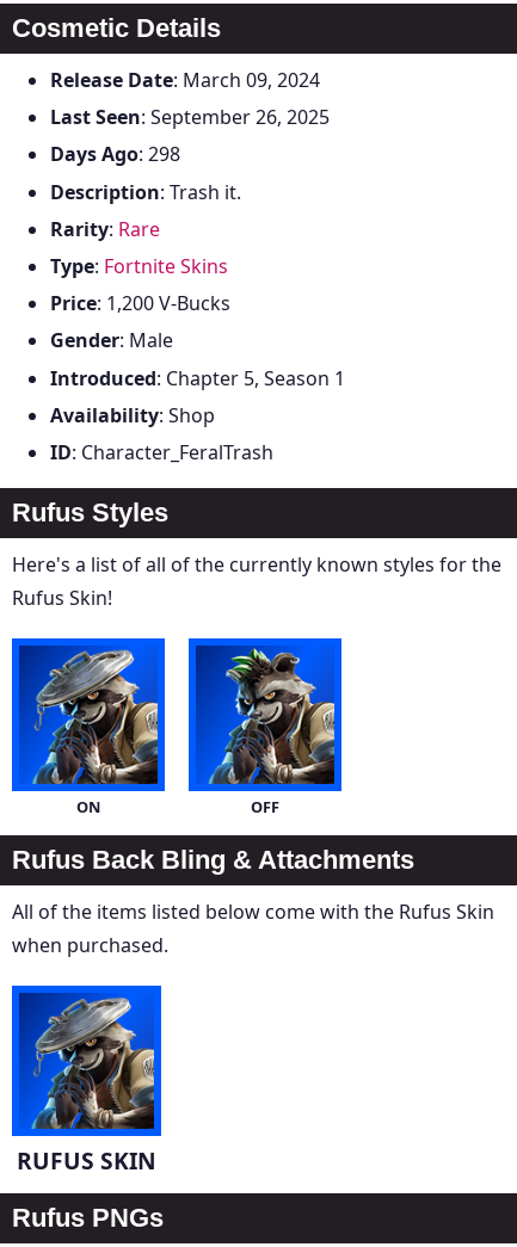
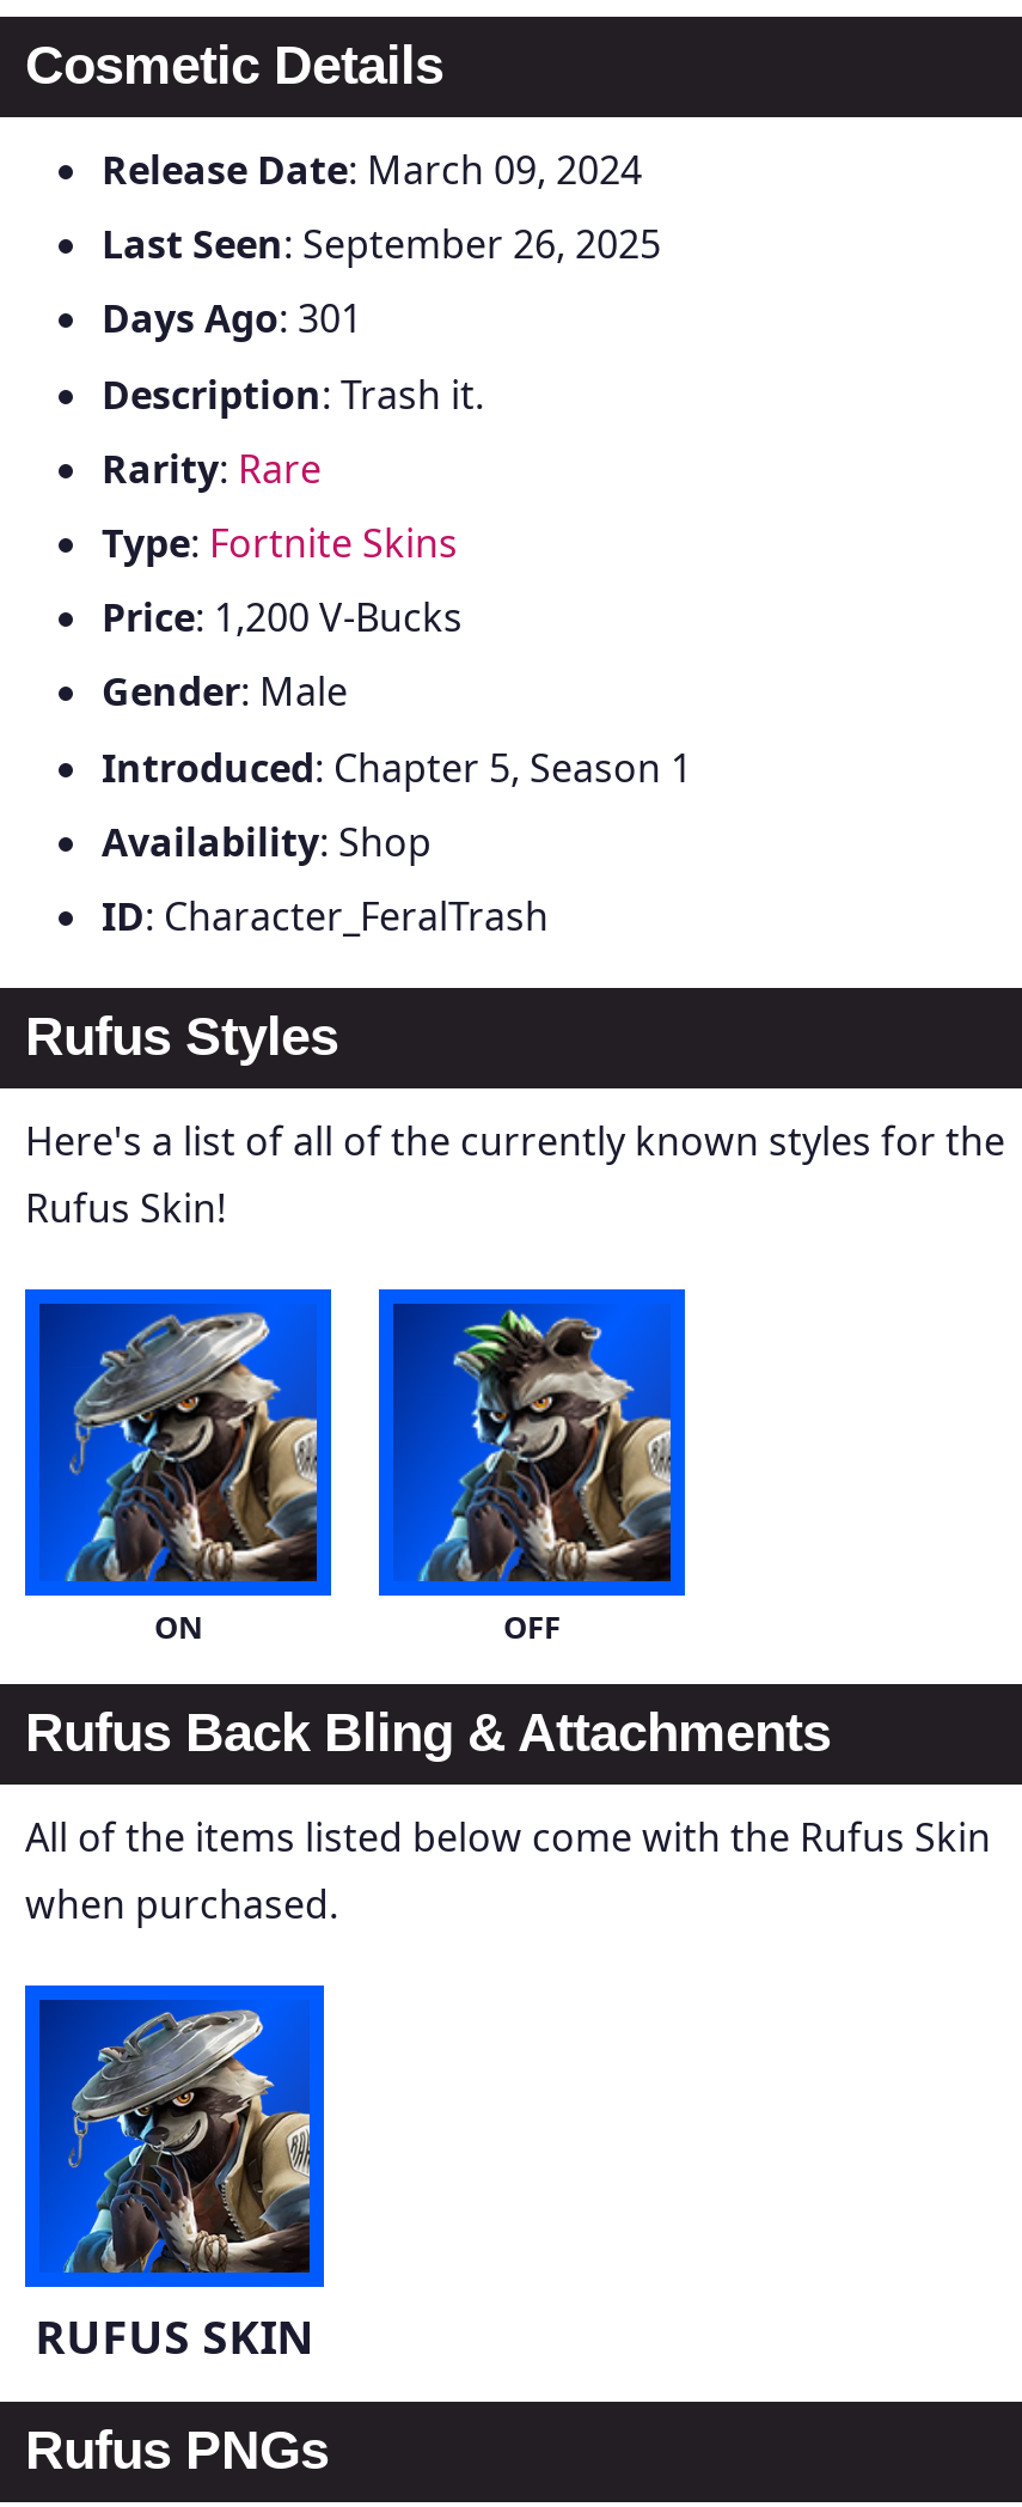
- Days Ago: 298
+ Days Ago: 301
